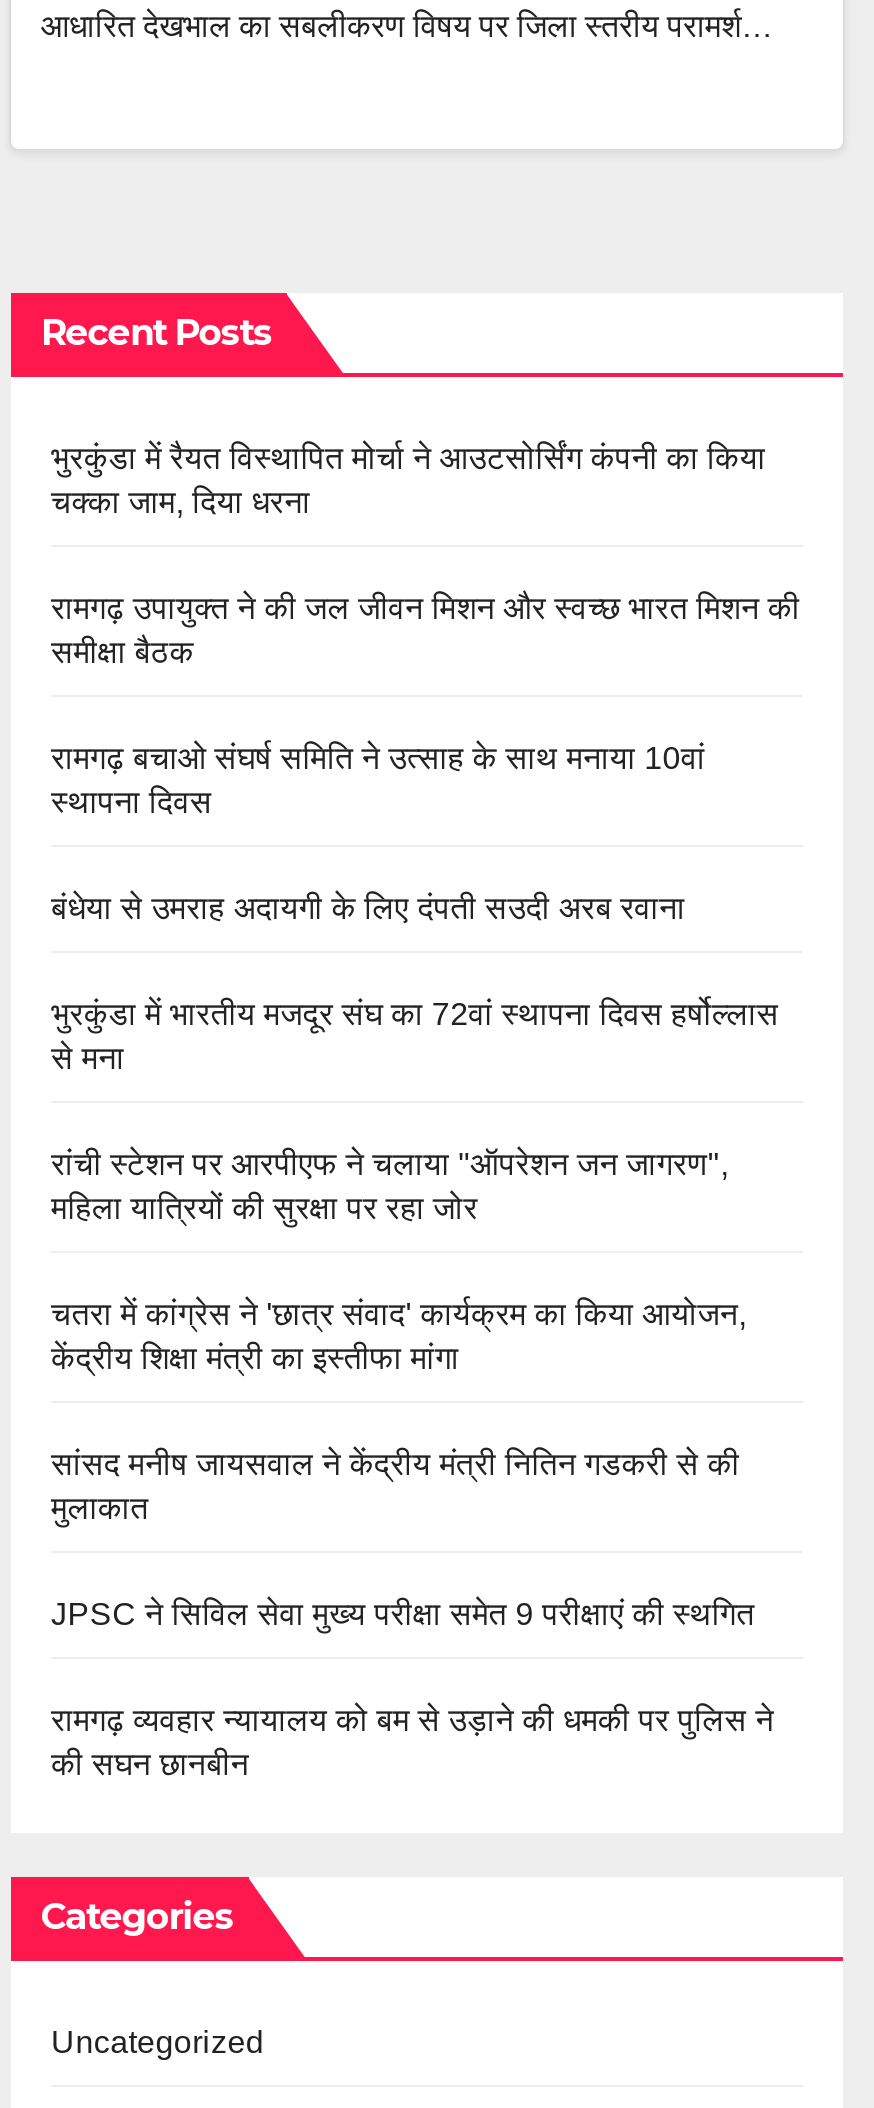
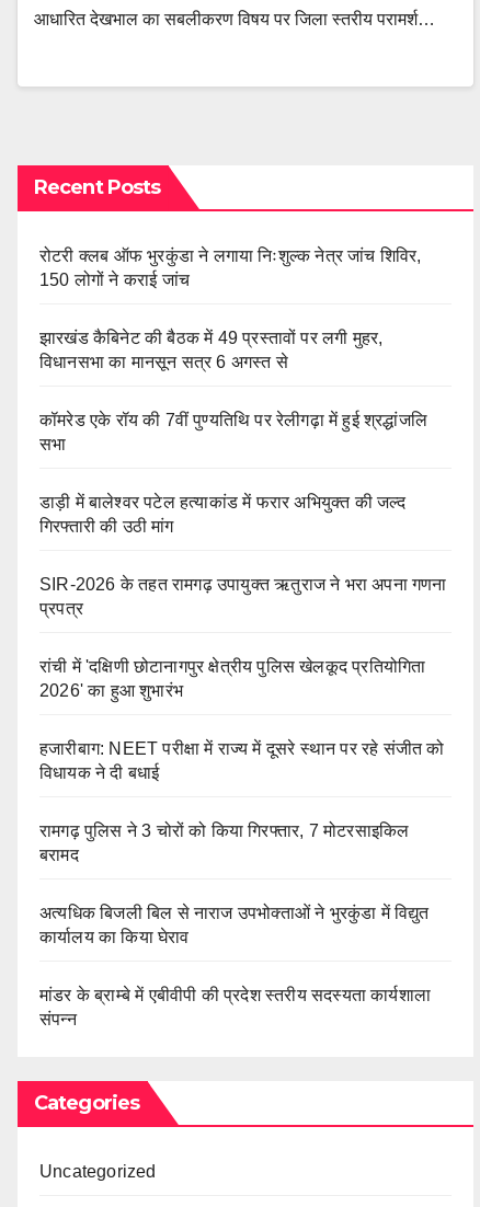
- भुरकुंडा में रैयत विस्थापित मोर्चा ने आउटसोर्सिंग कंपनी का किया
- चक्का जाम, दिया धरना
+ रोटरी क्लब ऑफ भुरकुंडा ने लगाया निःशुल्क नेत्र जांच शिविर,
+ 150 लोगों ने कराई जांच

- रामगढ़ उपायुक्त ने की जल जीवन मिशन और स्वच्छ भारत मिशन की
- समीक्षा बैठक
+ झारखंड कैबिनेट की बैठक में 49 प्रस्तावों पर लगी मुहर,
+ विधानसभा का मानसून सत्र 6 अगस्त से

- रामगढ़ बचाओ संघर्ष समिति ने उत्साह के साथ मनाया 10वां
- स्थापना दिवस
+ कॉमरेड एके रॉय की 7वीं पुण्यतिथि पर रेलीगढ़ा में हुई श्रद्धांजलि
+ सभा

- बंधेया से उमराह अदायगी के लिए दंपती सउदी अरब रवाना
+ डाड़ी में बालेश्वर पटेल हत्याकांड में फरार अभियुक्त की जल्द
+ गिरफ्तारी की उठी मांग

- भुरकुंडा में भारतीय मजदूर संघ का 72वां स्थापना दिवस हर्षोल्लास
- से मना
+ SIR-2026 के तहत रामगढ़ उपायुक्त ऋतुराज ने भरा अपना गणना
+ प्रपत्र

- रांची स्टेशन पर आरपीएफ ने चलाया "ऑपरेशन जन जागरण",
- महिला यात्रियों की सुरक्षा पर रहा जोर
+ रांची में 'दक्षिणी छोटानागपुर क्षेत्रीय पुलिस खेलकूद प्रतियोगिता
+ 2026' का हुआ शुभारंभ

- चतरा में कांग्रेस ने 'छात्र संवाद' कार्यक्रम का किया आयोजन,
- केंद्रीय शिक्षा मंत्री का इस्तीफा मांगा
+ हजारीबाग: NEET परीक्षा में राज्य में दूसरे स्थान पर रहे संजीत को
+ विधायक ने दी बधाई

- सांसद मनीष जायसवाल ने केंद्रीय मंत्री नितिन गडकरी से की
- मुलाकात
+ रामगढ़ पुलिस ने 3 चोरों को किया गिरफ्तार, 7 मोटरसाइकिल
+ बरामद

- JPSC ने सिविल सेवा मुख्य परीक्षा समेत 9 परीक्षाएं की स्थगित
+ अत्यधिक बिजली बिल से नाराज उपभोक्ताओं ने भुरकुंडा में विद्युत
+ कार्यालय का किया घेराव

- रामगढ़ व्यवहार न्यायालय को बम से उड़ाने की धमकी पर पुलिस ने
- की सघन छानबीन
+ मांडर के ब्राम्बे में एबीवीपी की प्रदेश स्तरीय सदस्यता कार्यशाला
+ संपन्न
